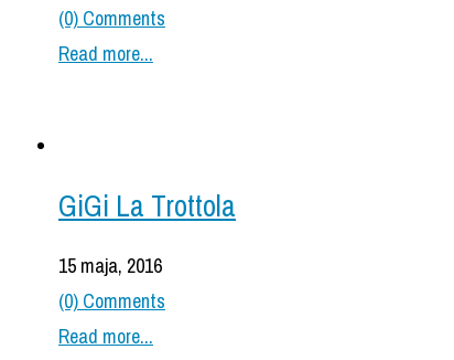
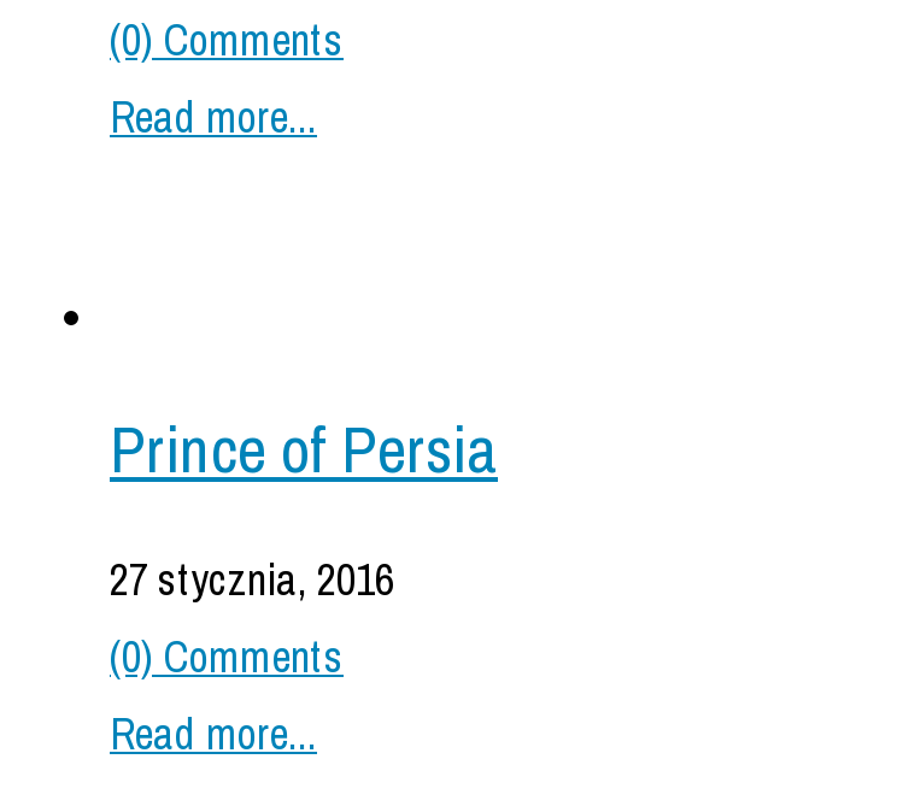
- GiGi La Trottola
+ Prince of Persia

- 15 maja, 2016
+ 27 stycznia, 2016
